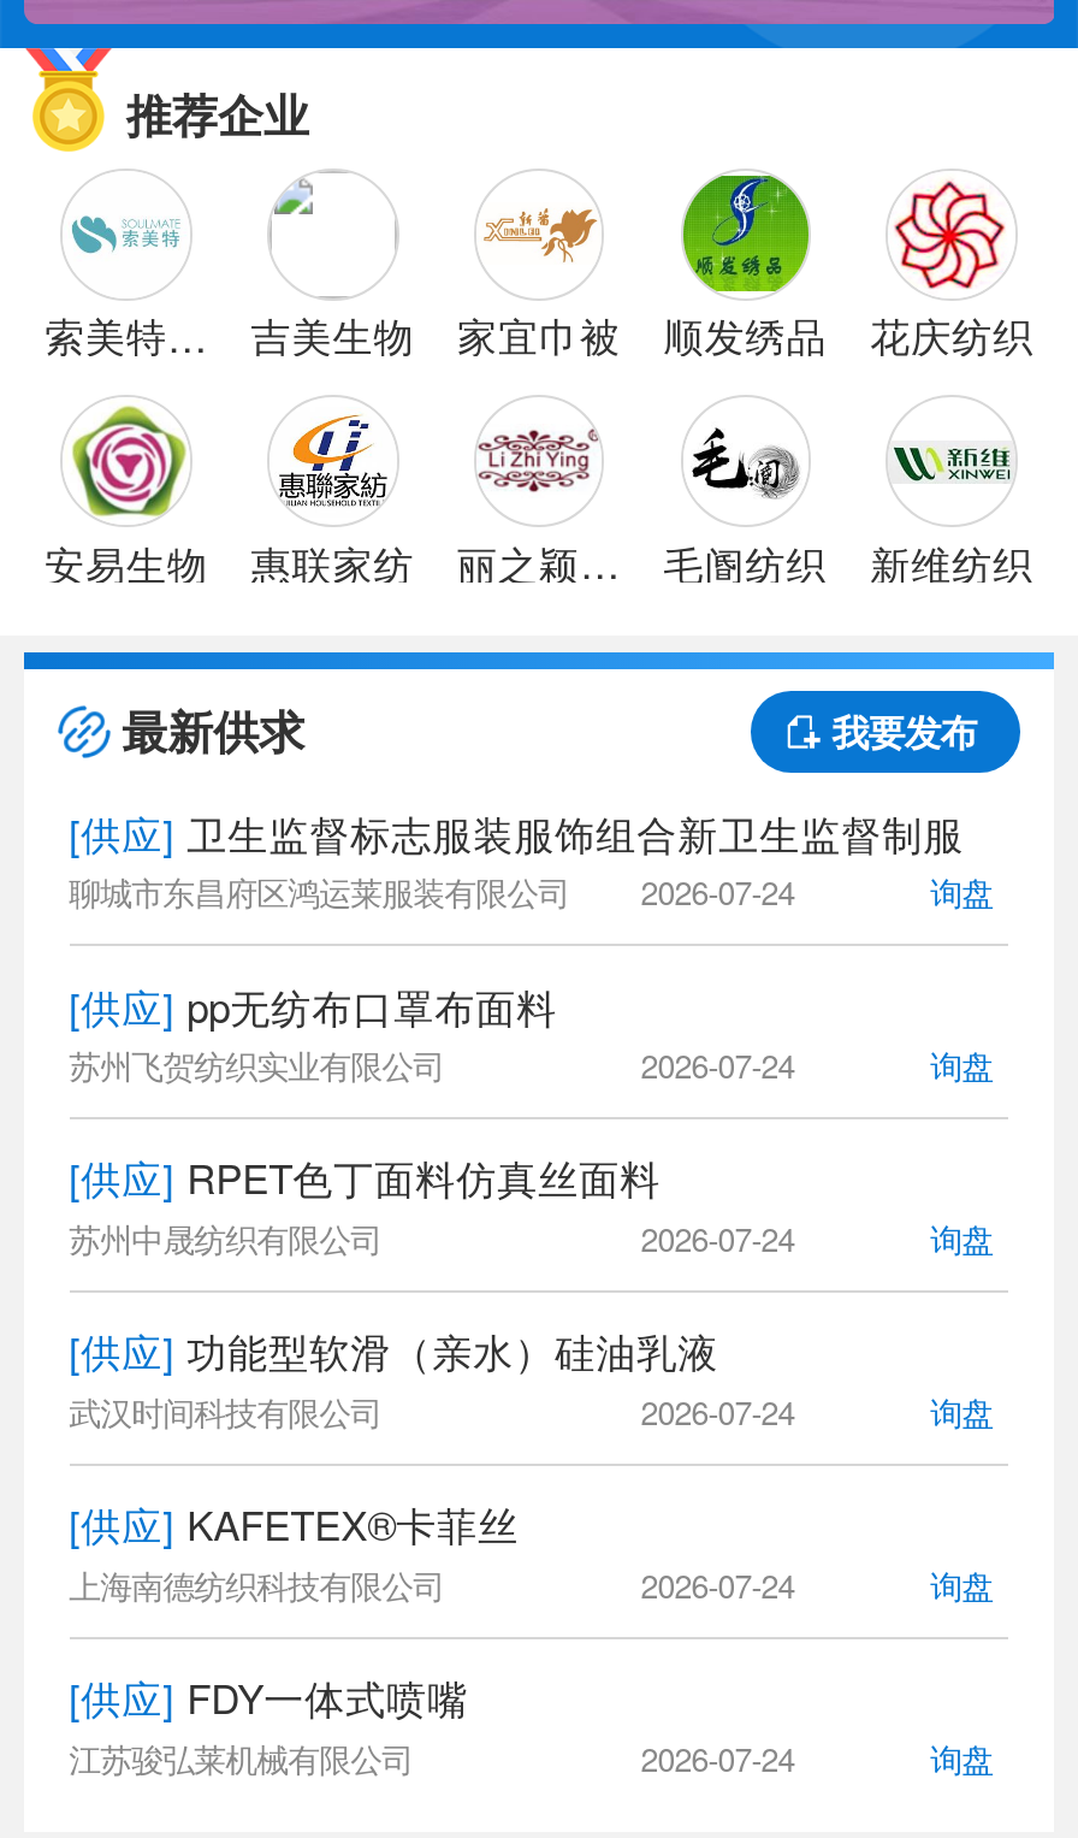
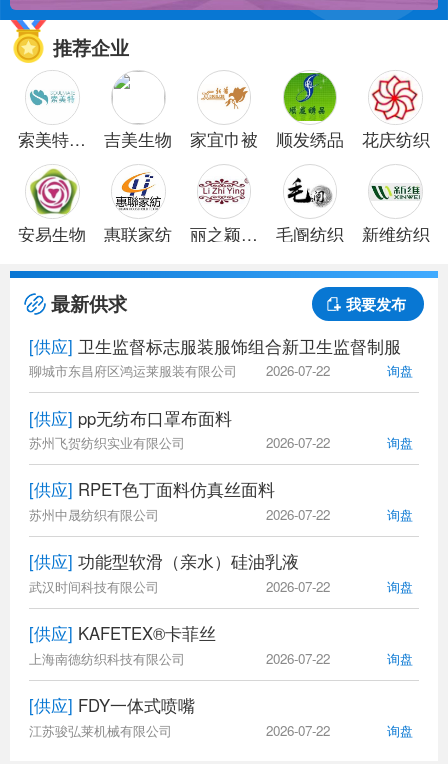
- 聊城市东昌府区鸿运莱服装有限公司 2026-07-24
+ 聊城市东昌府区鸿运莱服装有限公司 2026-07-22

- 2026-07-24
+ 2026-07-22

- 2026-07-24
+ 2026-07-22

- 2026-07-24
+ 2026-07-22

- 2026-07-24
+ 2026-07-22

- 2026-07-24
+ 2026-07-22
